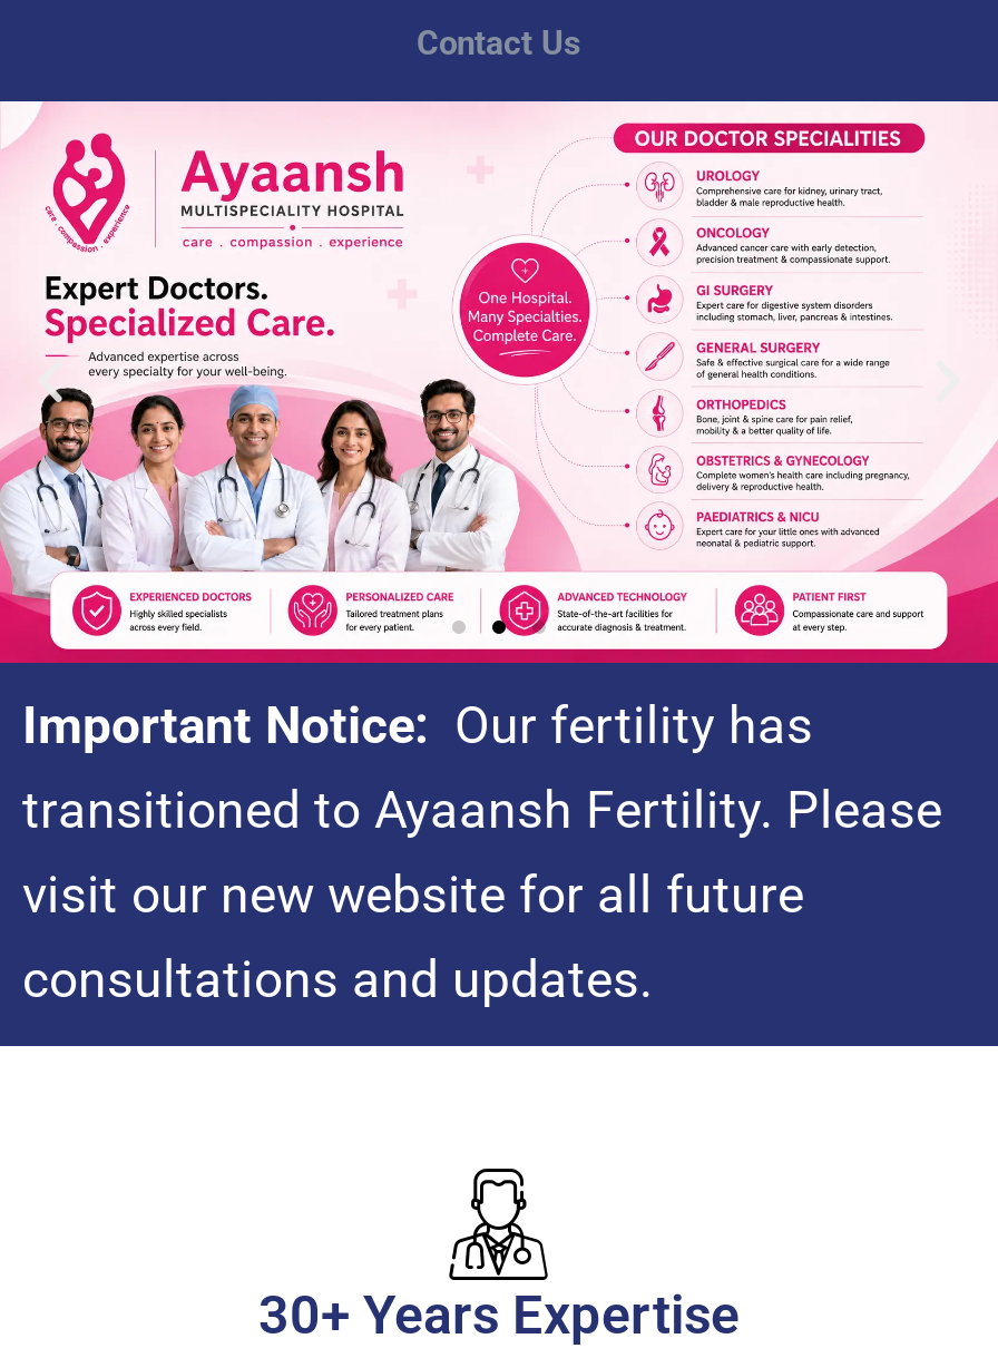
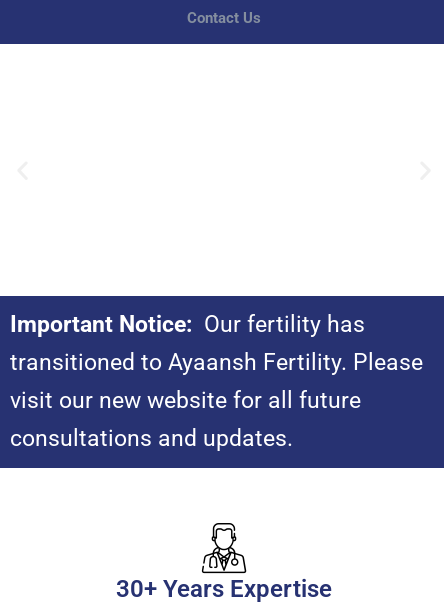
- [image]
